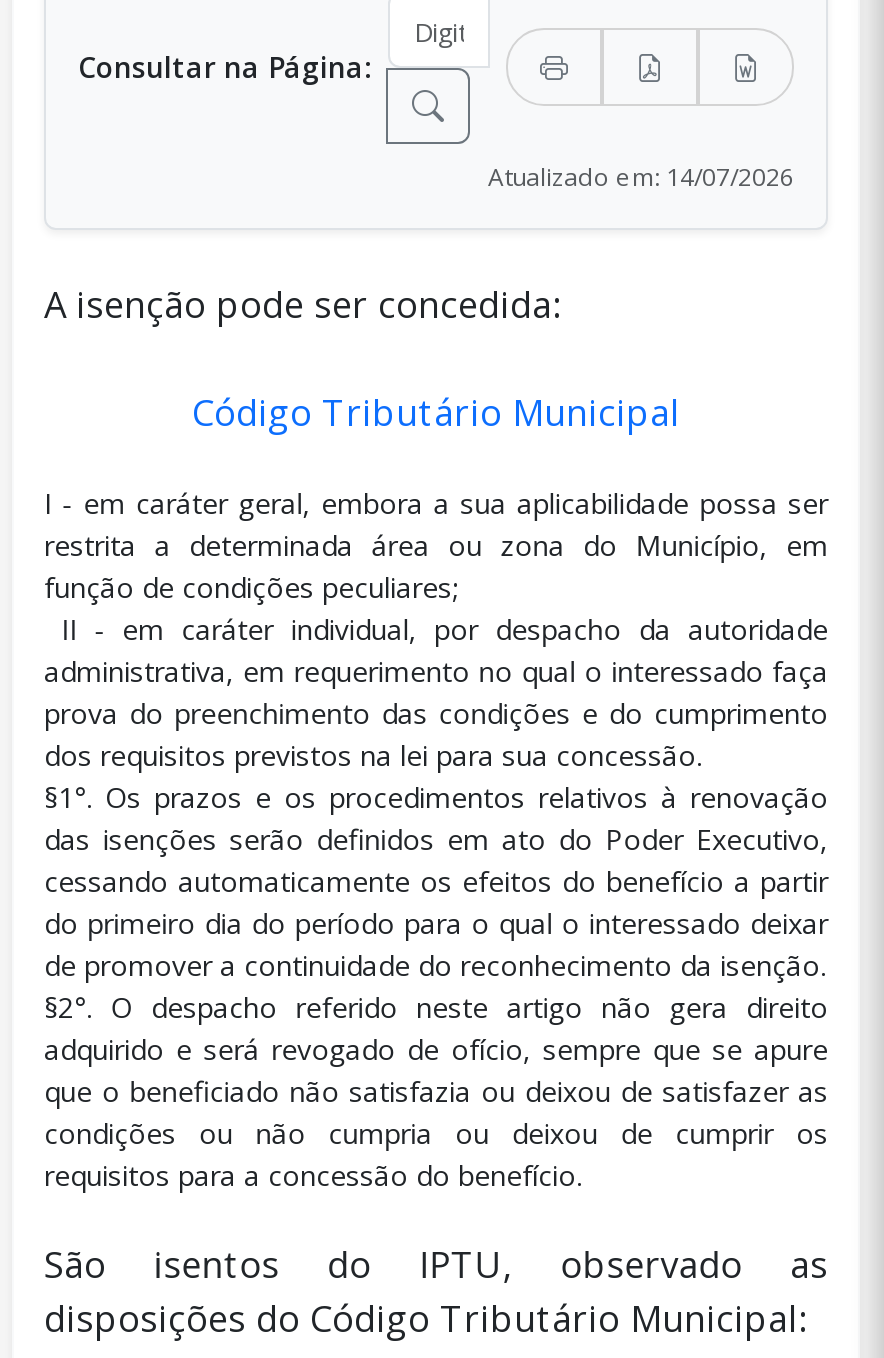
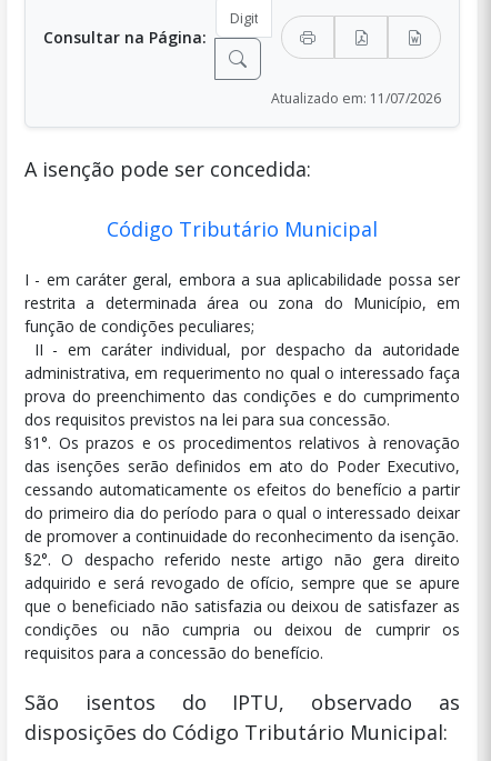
- Atualizado em: 14/07/2026
+ Atualizado em: 11/07/2026
